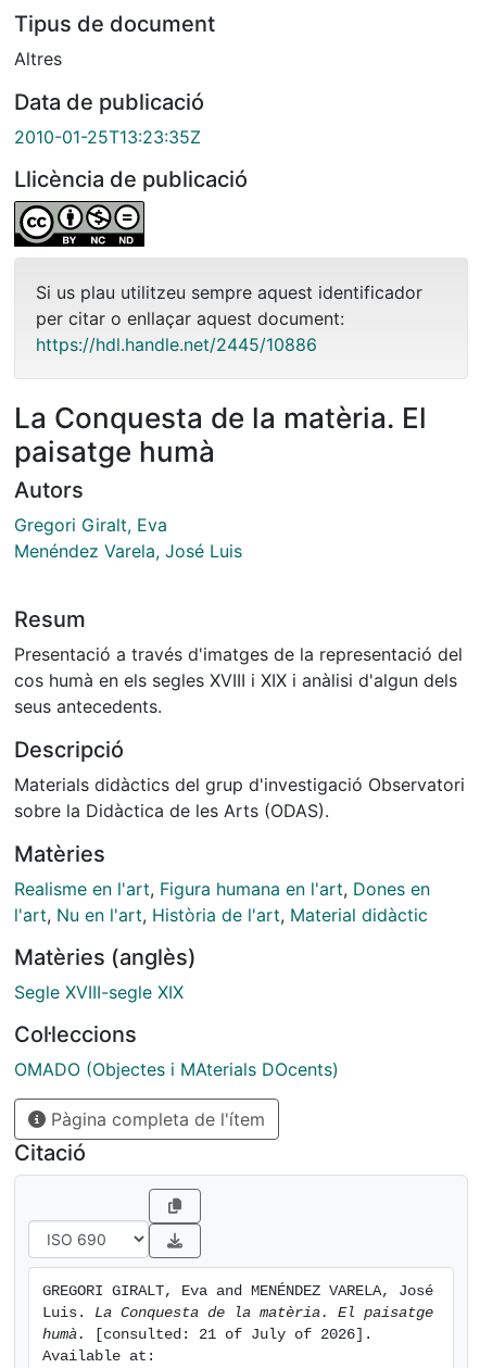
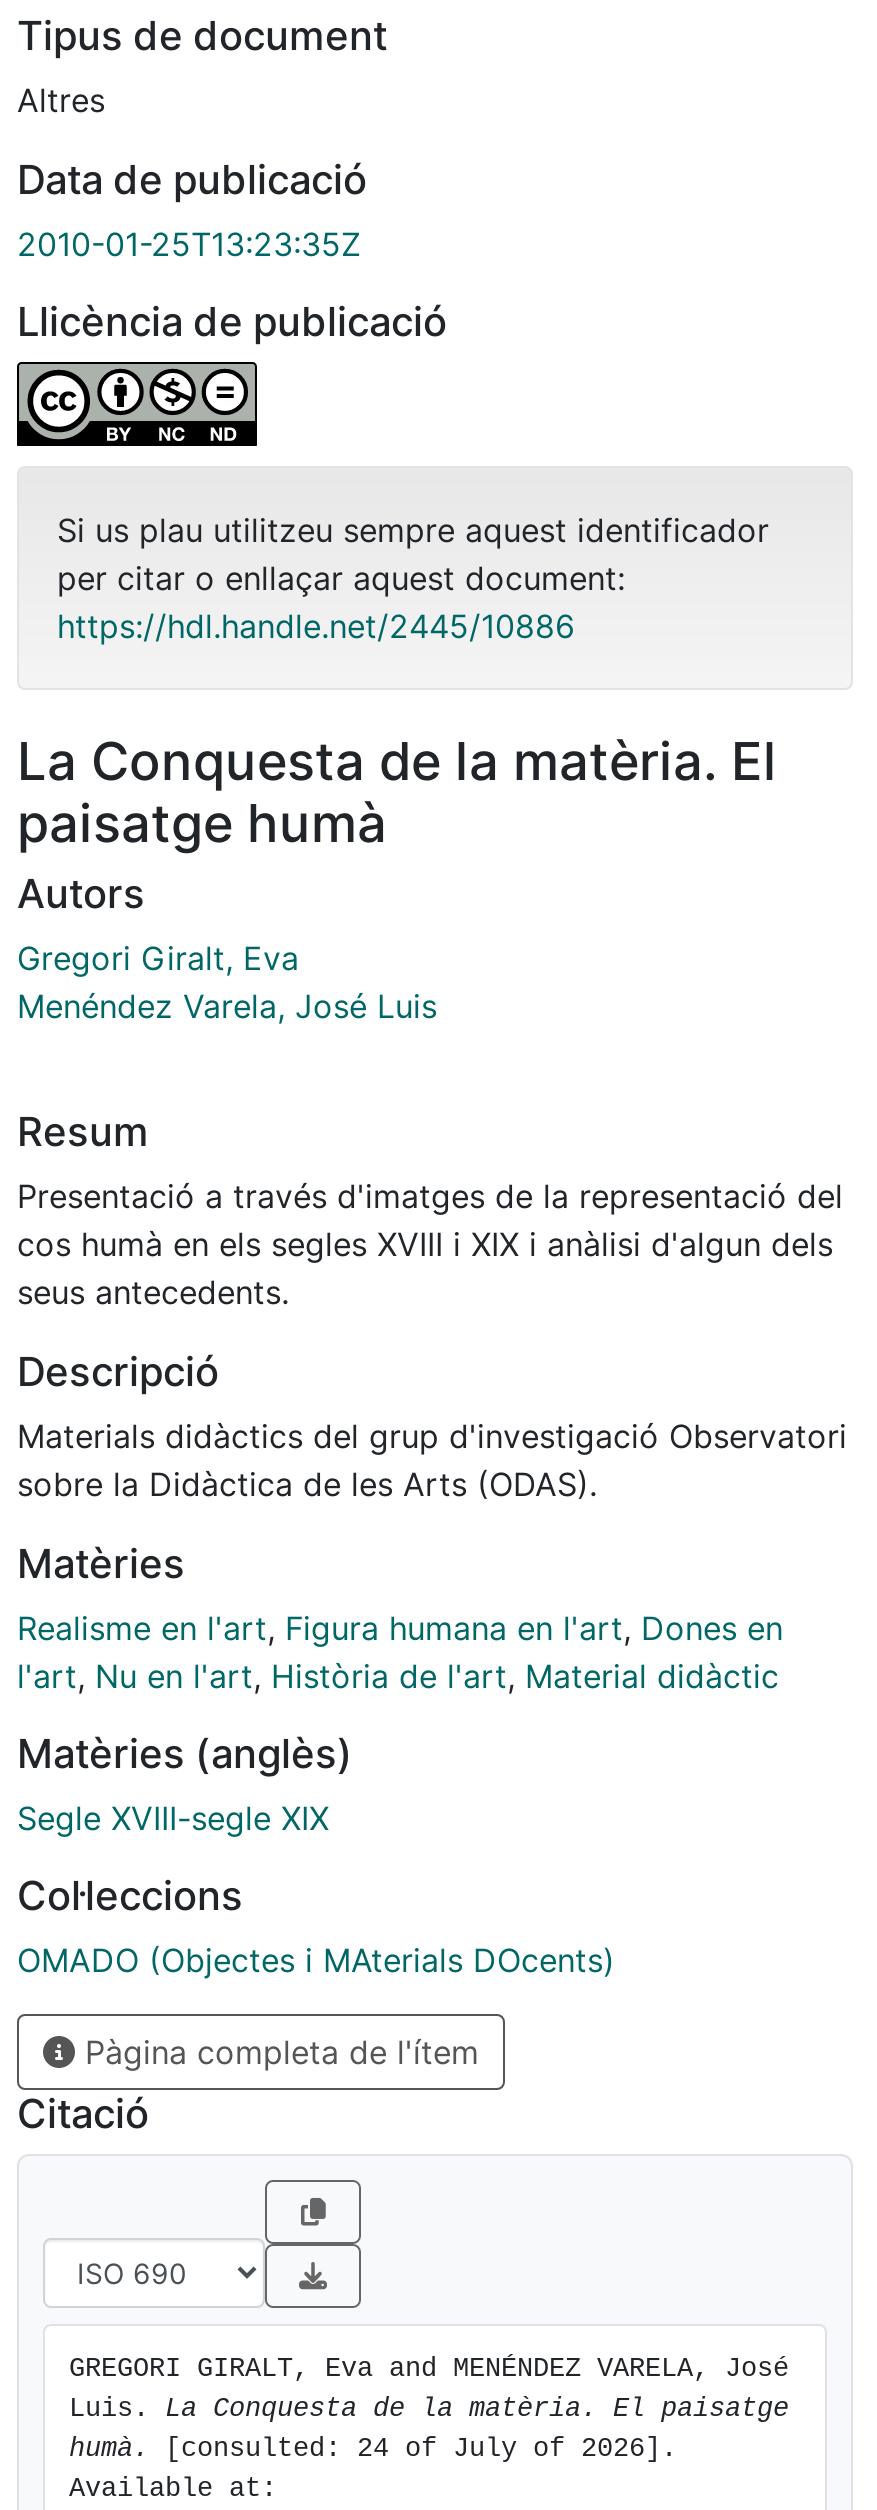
- humà. [consulted: 21 of July of 2026].
+ humà. [consulted: 24 of July of 2026].
